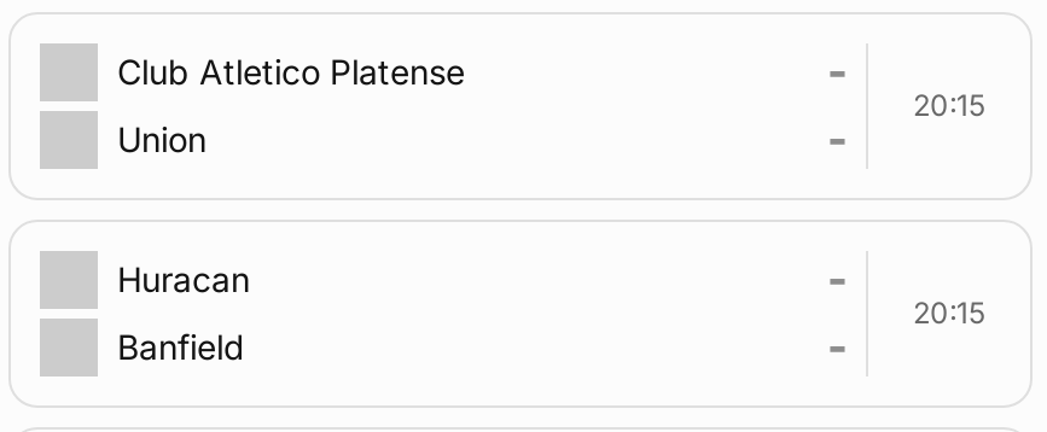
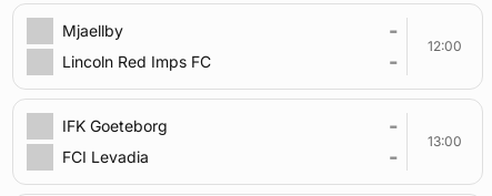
- Club Atletico Platense
+ Mjaellby

- 20:15
+ 12:00

- Union
+ Lincoln Red Imps FC

- Huracan
+ IFK Goeteborg

- 20:15
+ 13:00

- Banfield
+ FCI Levadia
